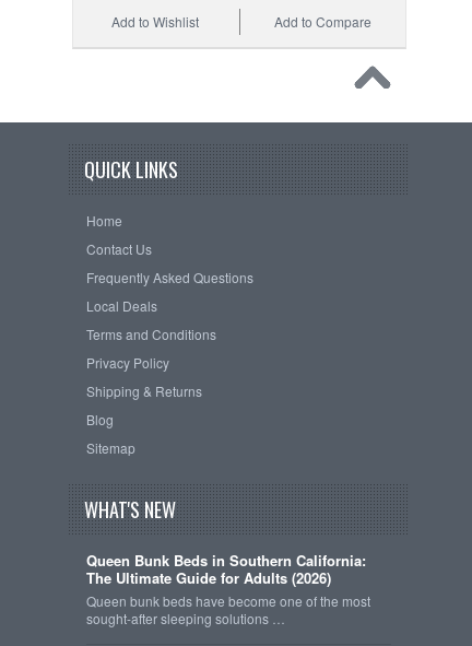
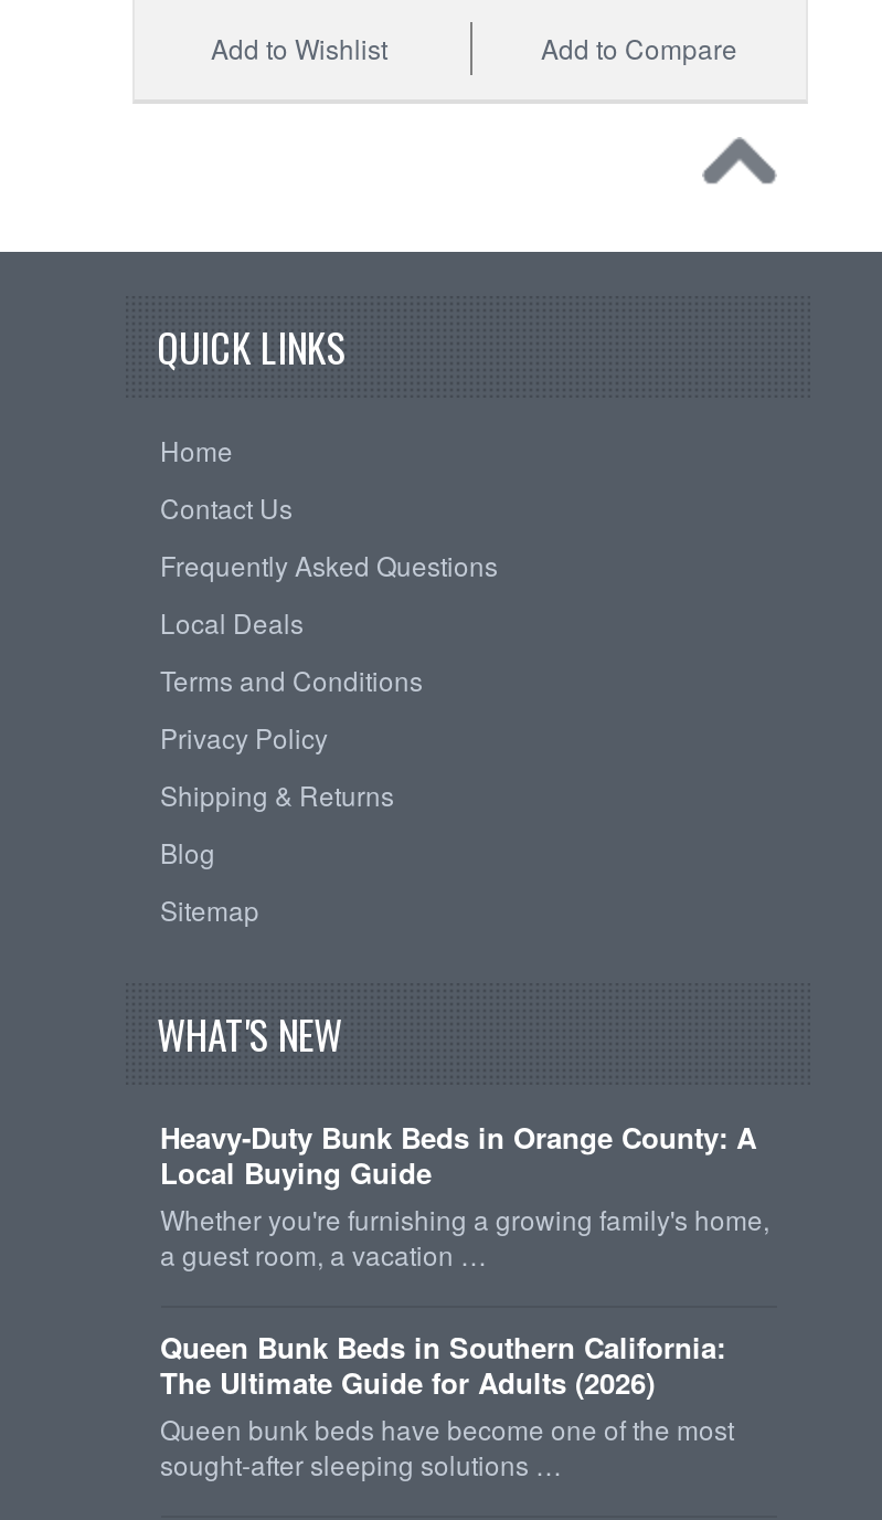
+ Heavy-Duty Bunk Beds in Orange County: A
+ Local Buying Guide
+ Whether you're furnishing a growing family's home,
+ a guest room, a vacation …
